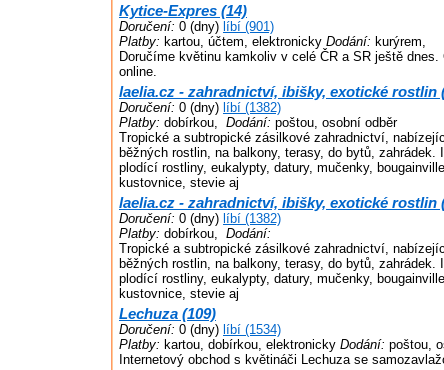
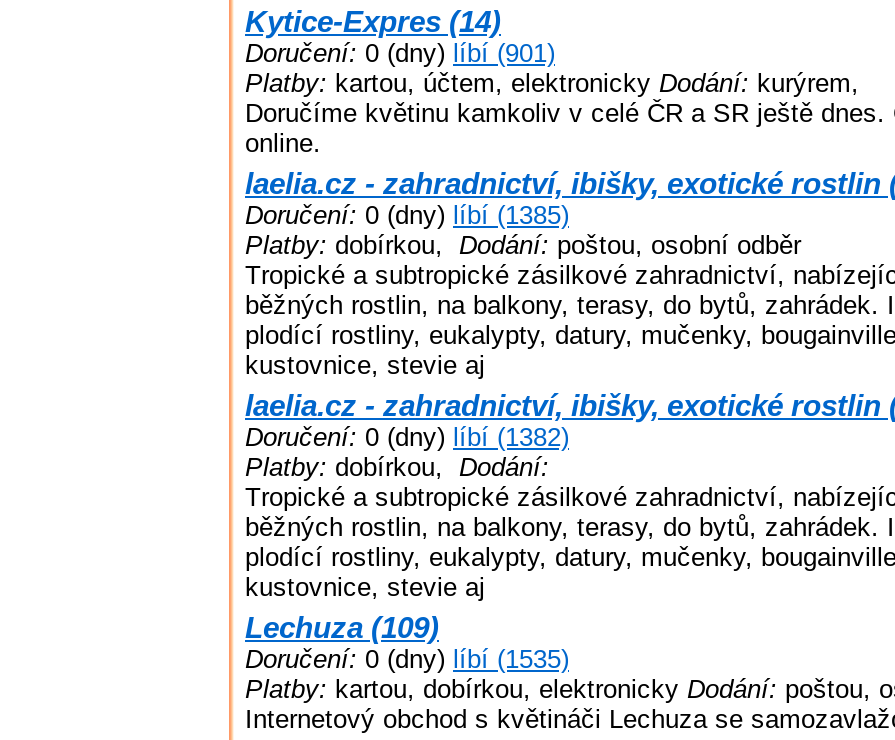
- Doručení: 0 (dny) líbí (1382)
+ Doručení: 0 (dny) líbí (1385)

- Doručení: 0 (dny) líbí (1534)
+ Doručení: 0 (dny) líbí (1535)
